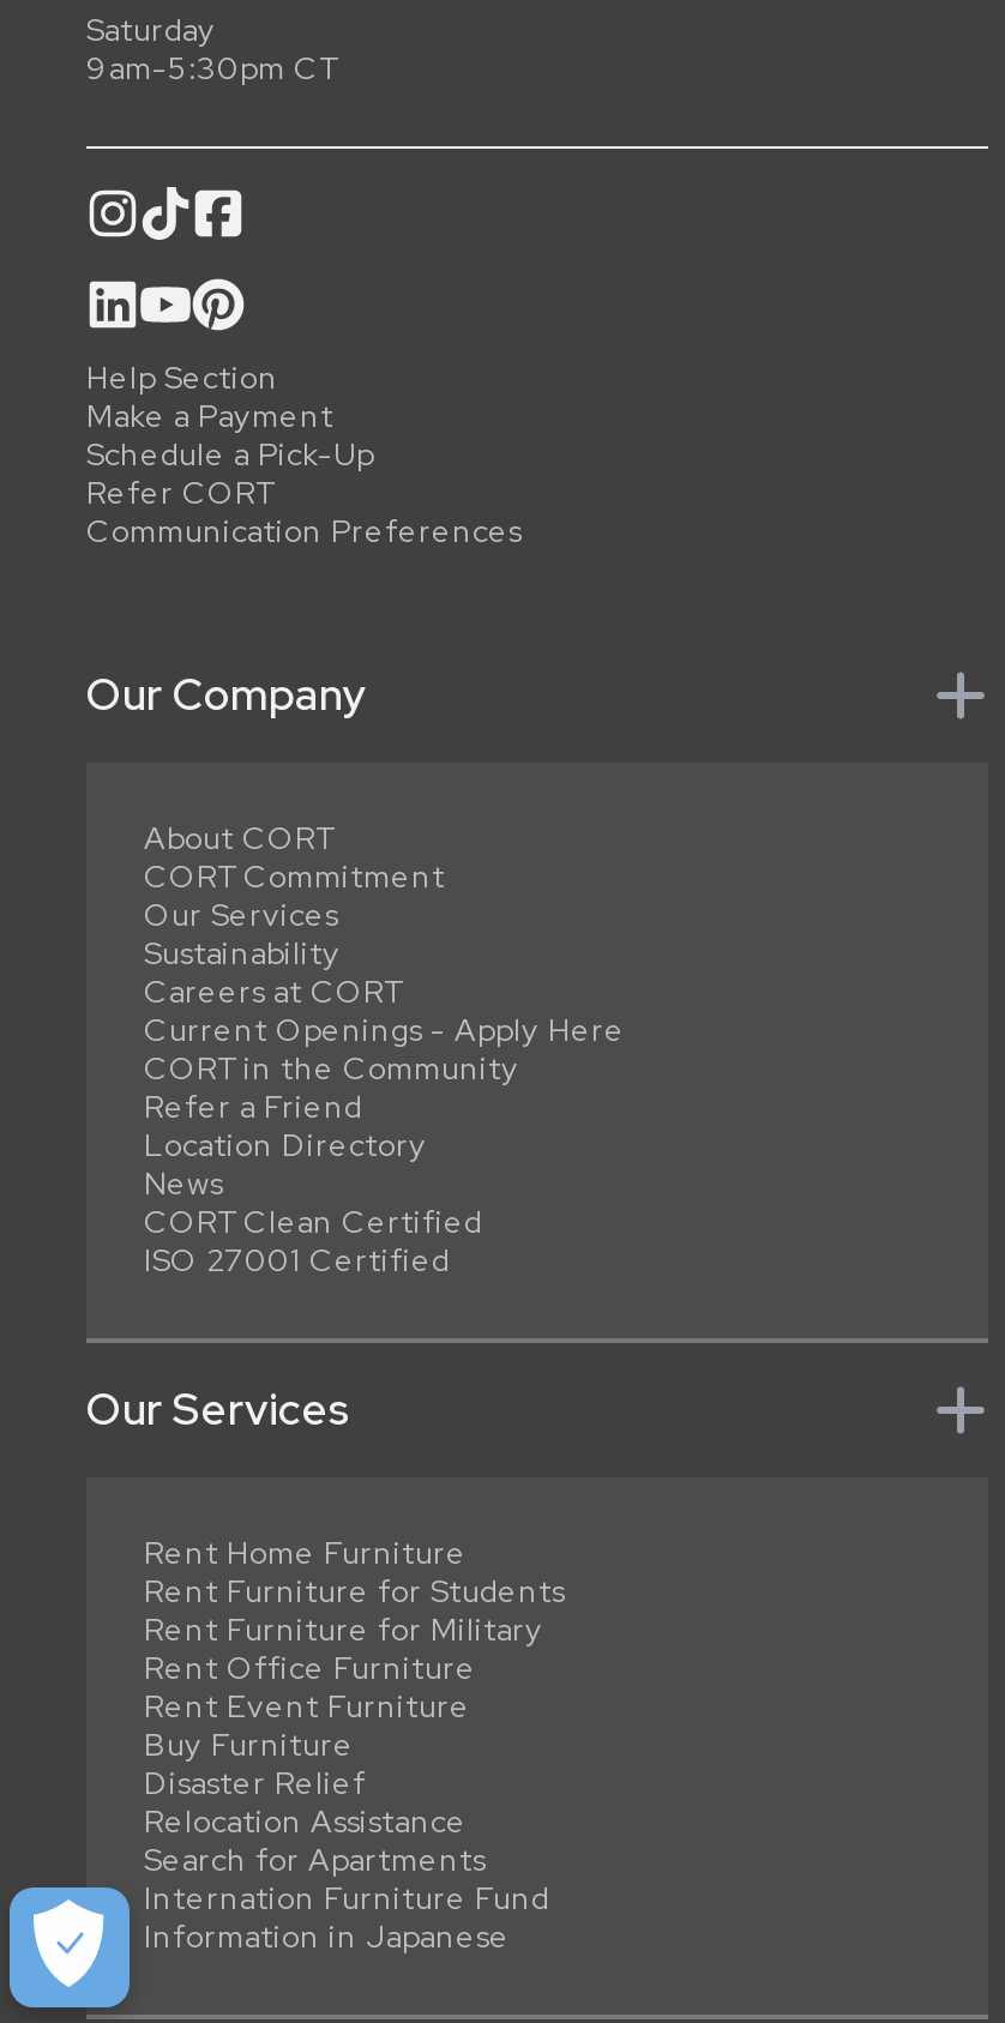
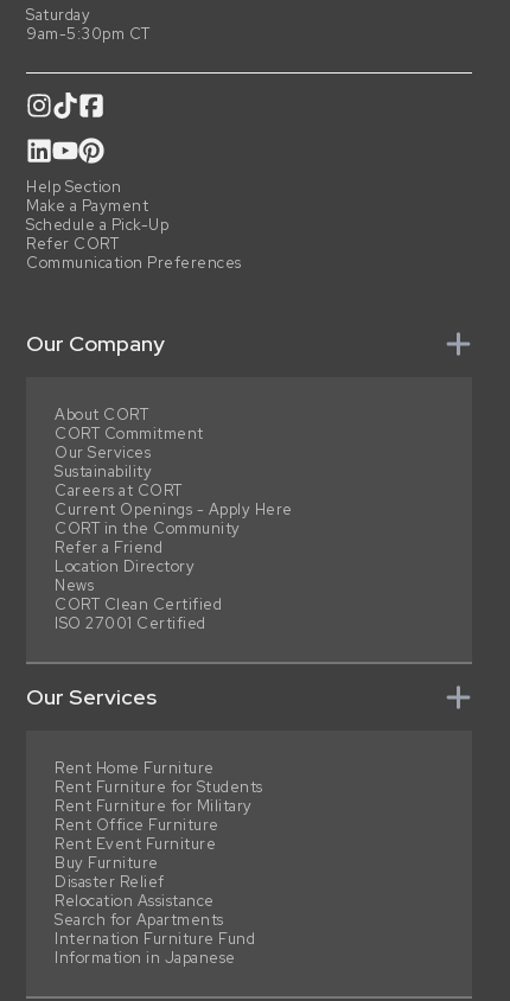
- [image]
